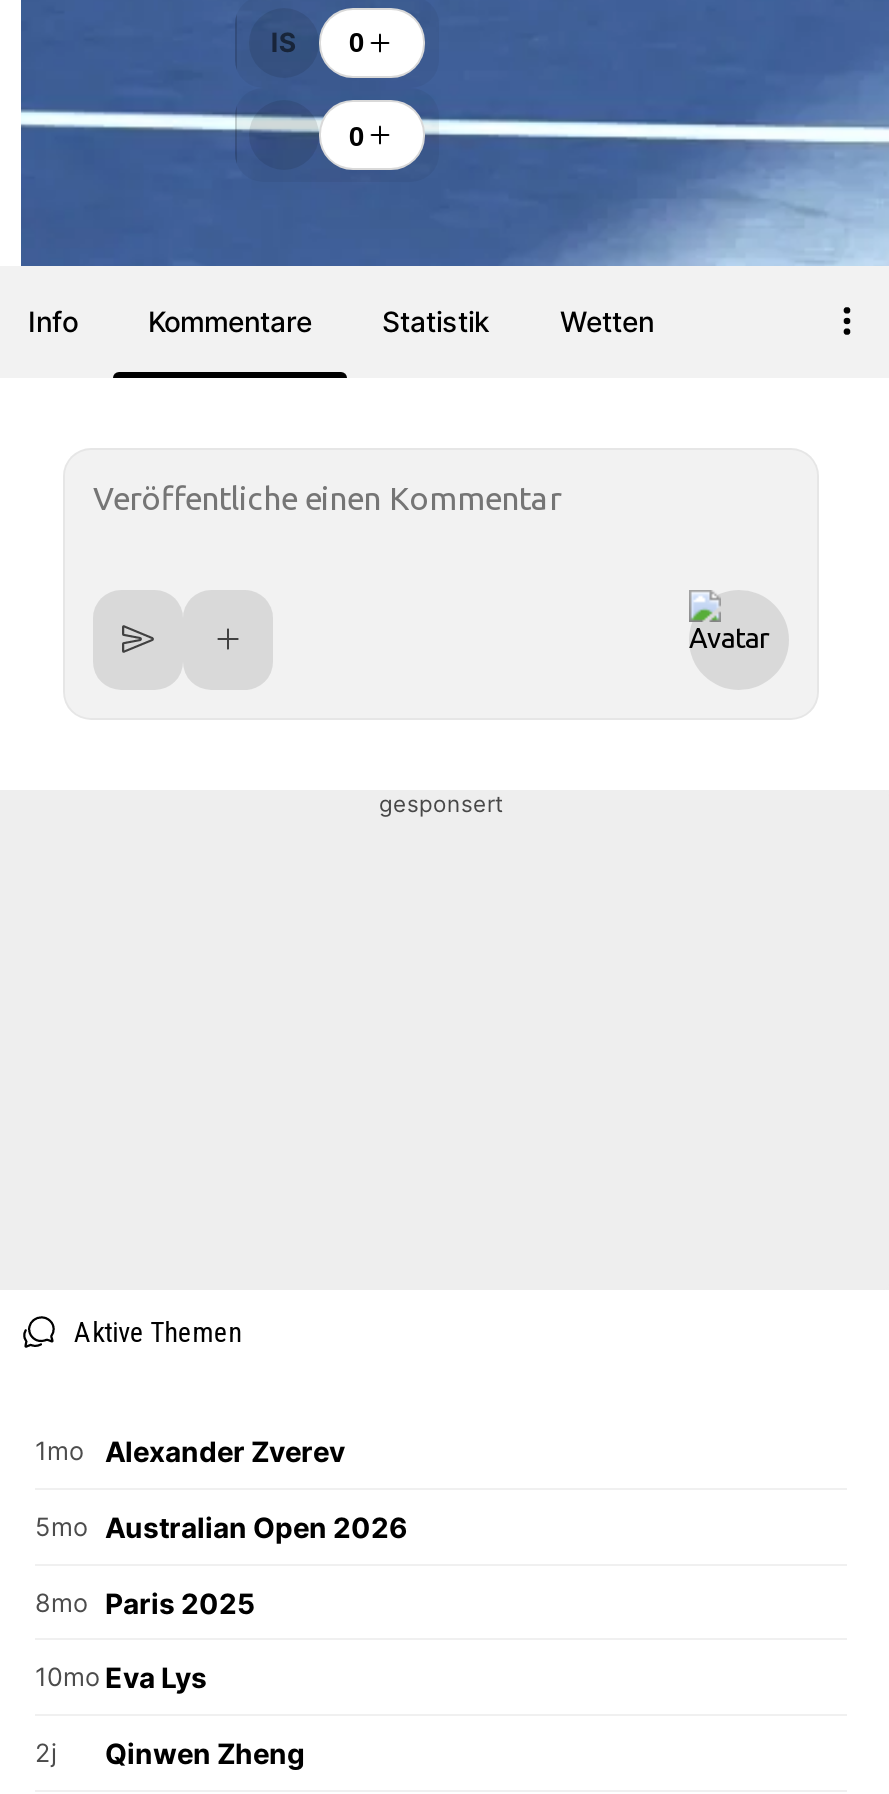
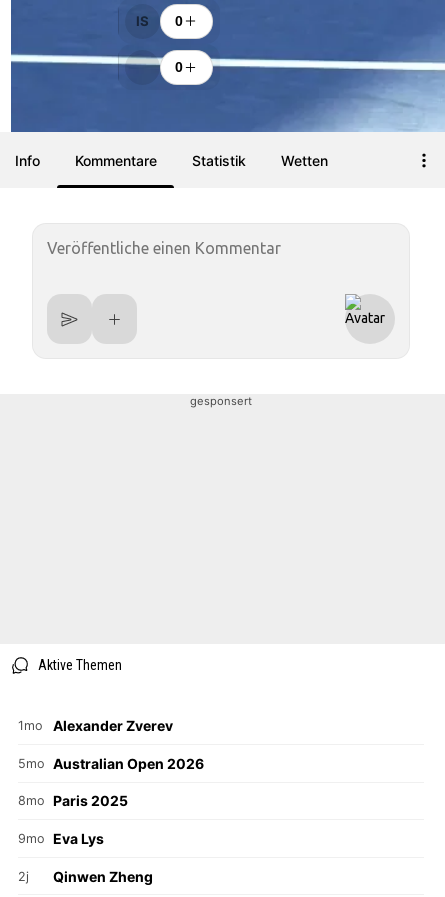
- 10mo Eva Lys
+ 9mo Eva Lys
